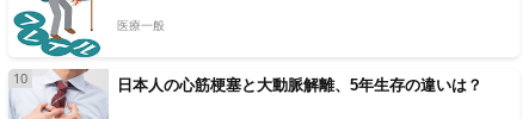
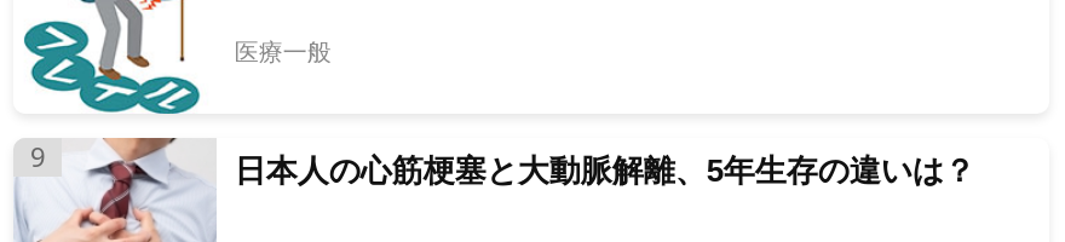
- 10
+ 9
